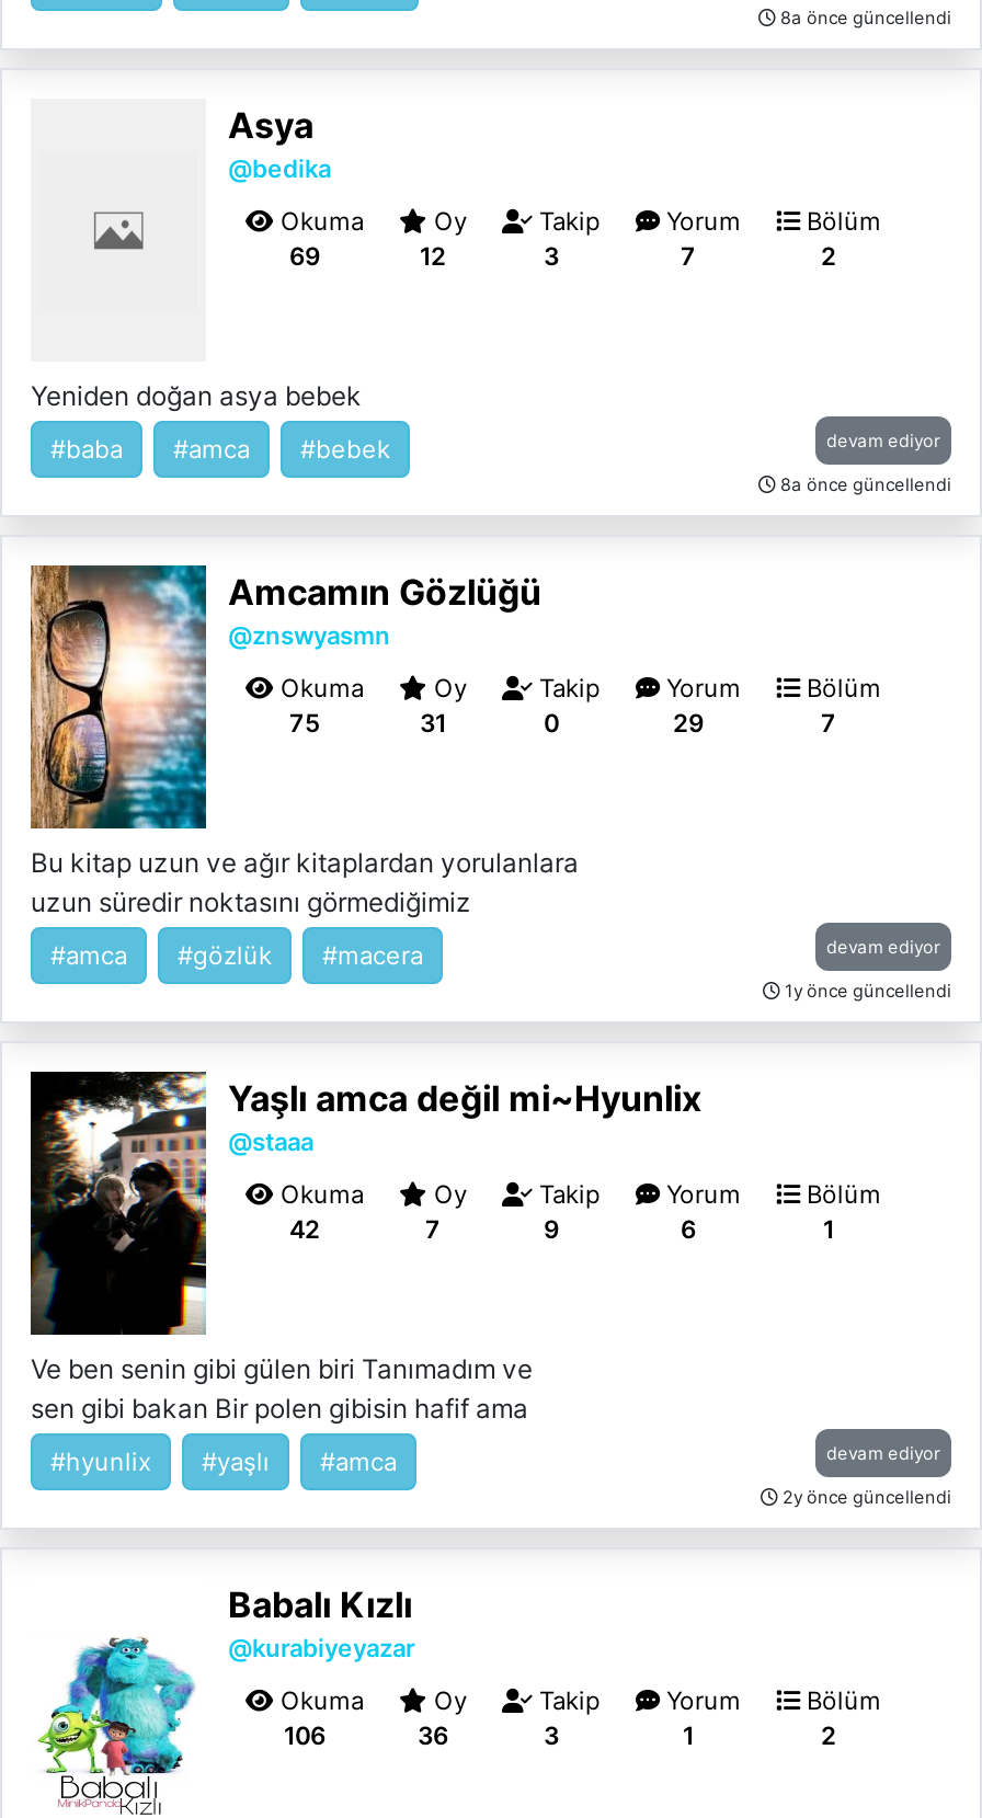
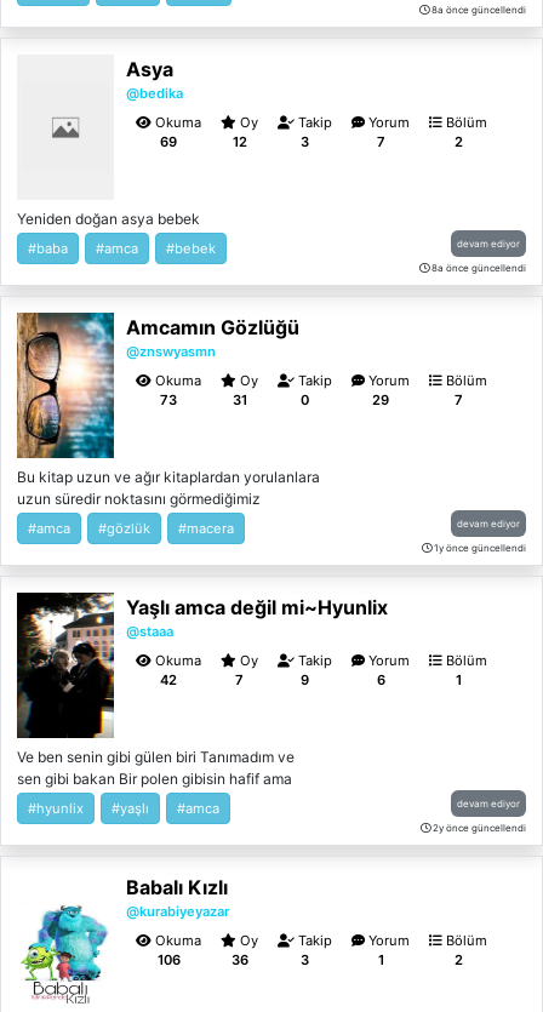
- 75
+ 73
